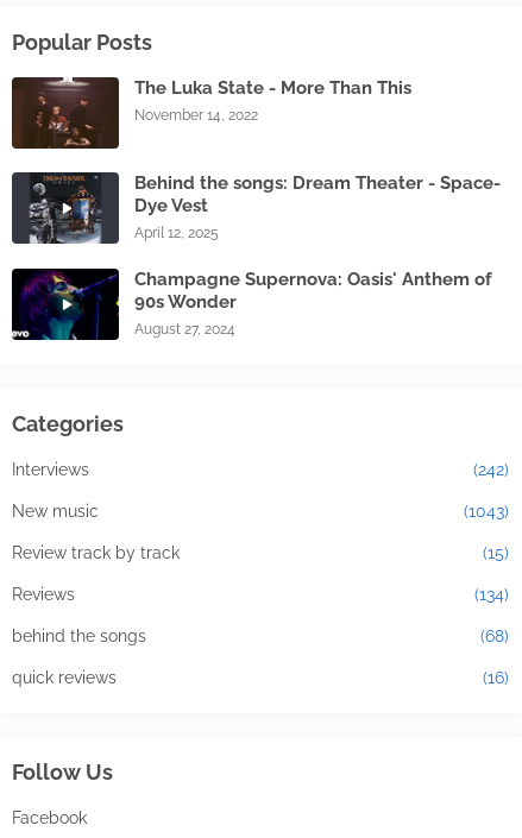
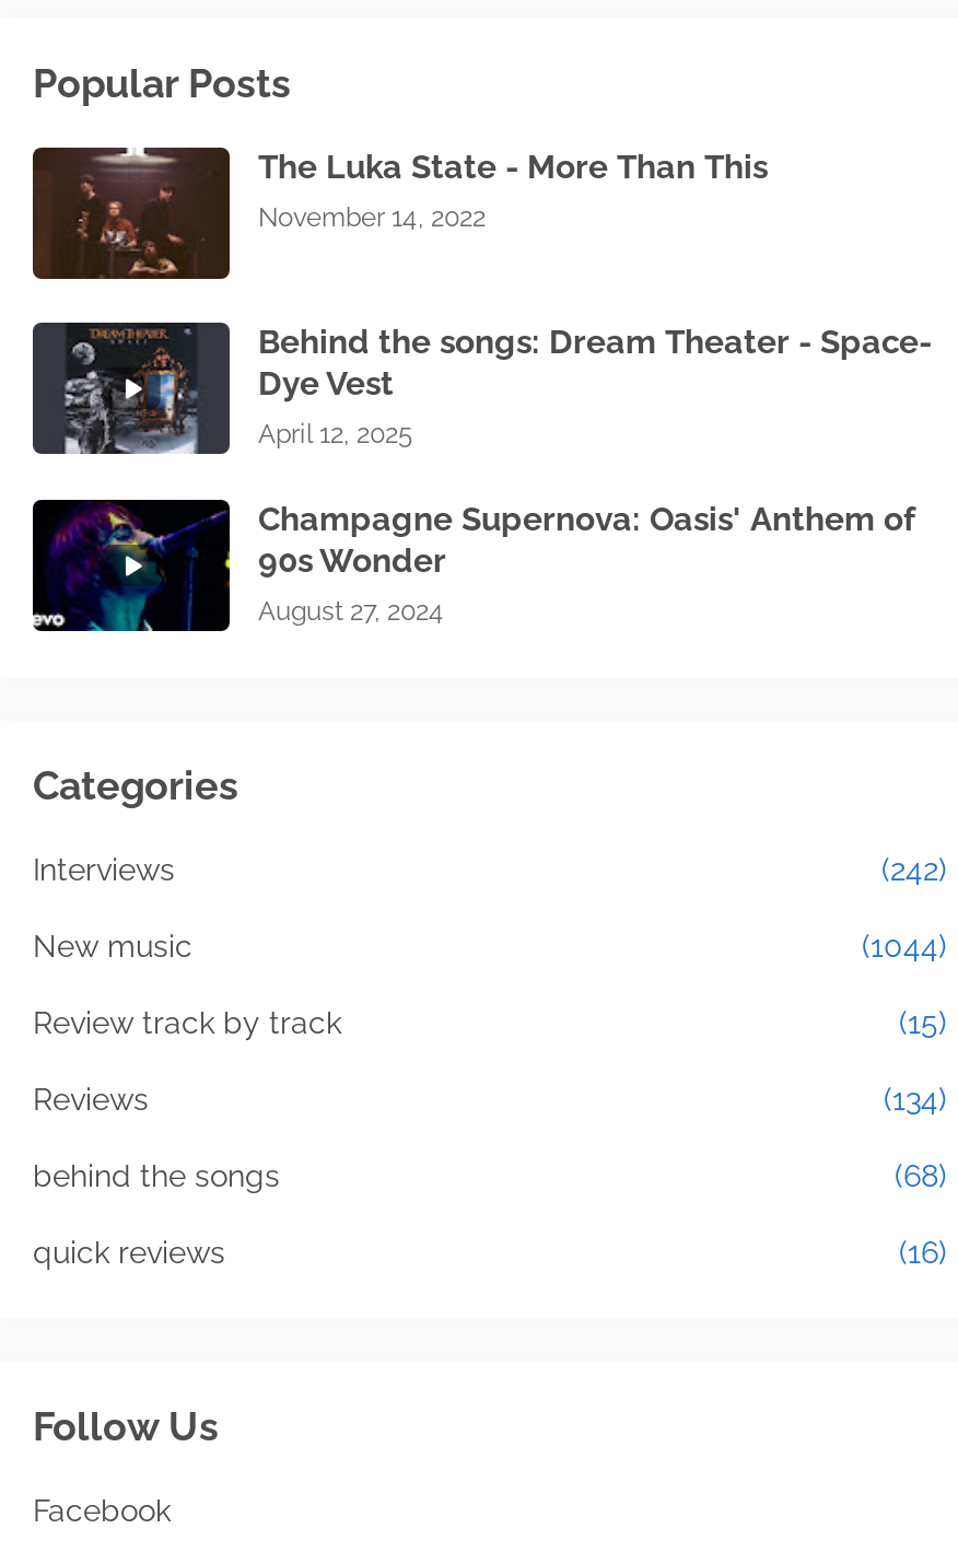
- (1043)
+ (1044)
